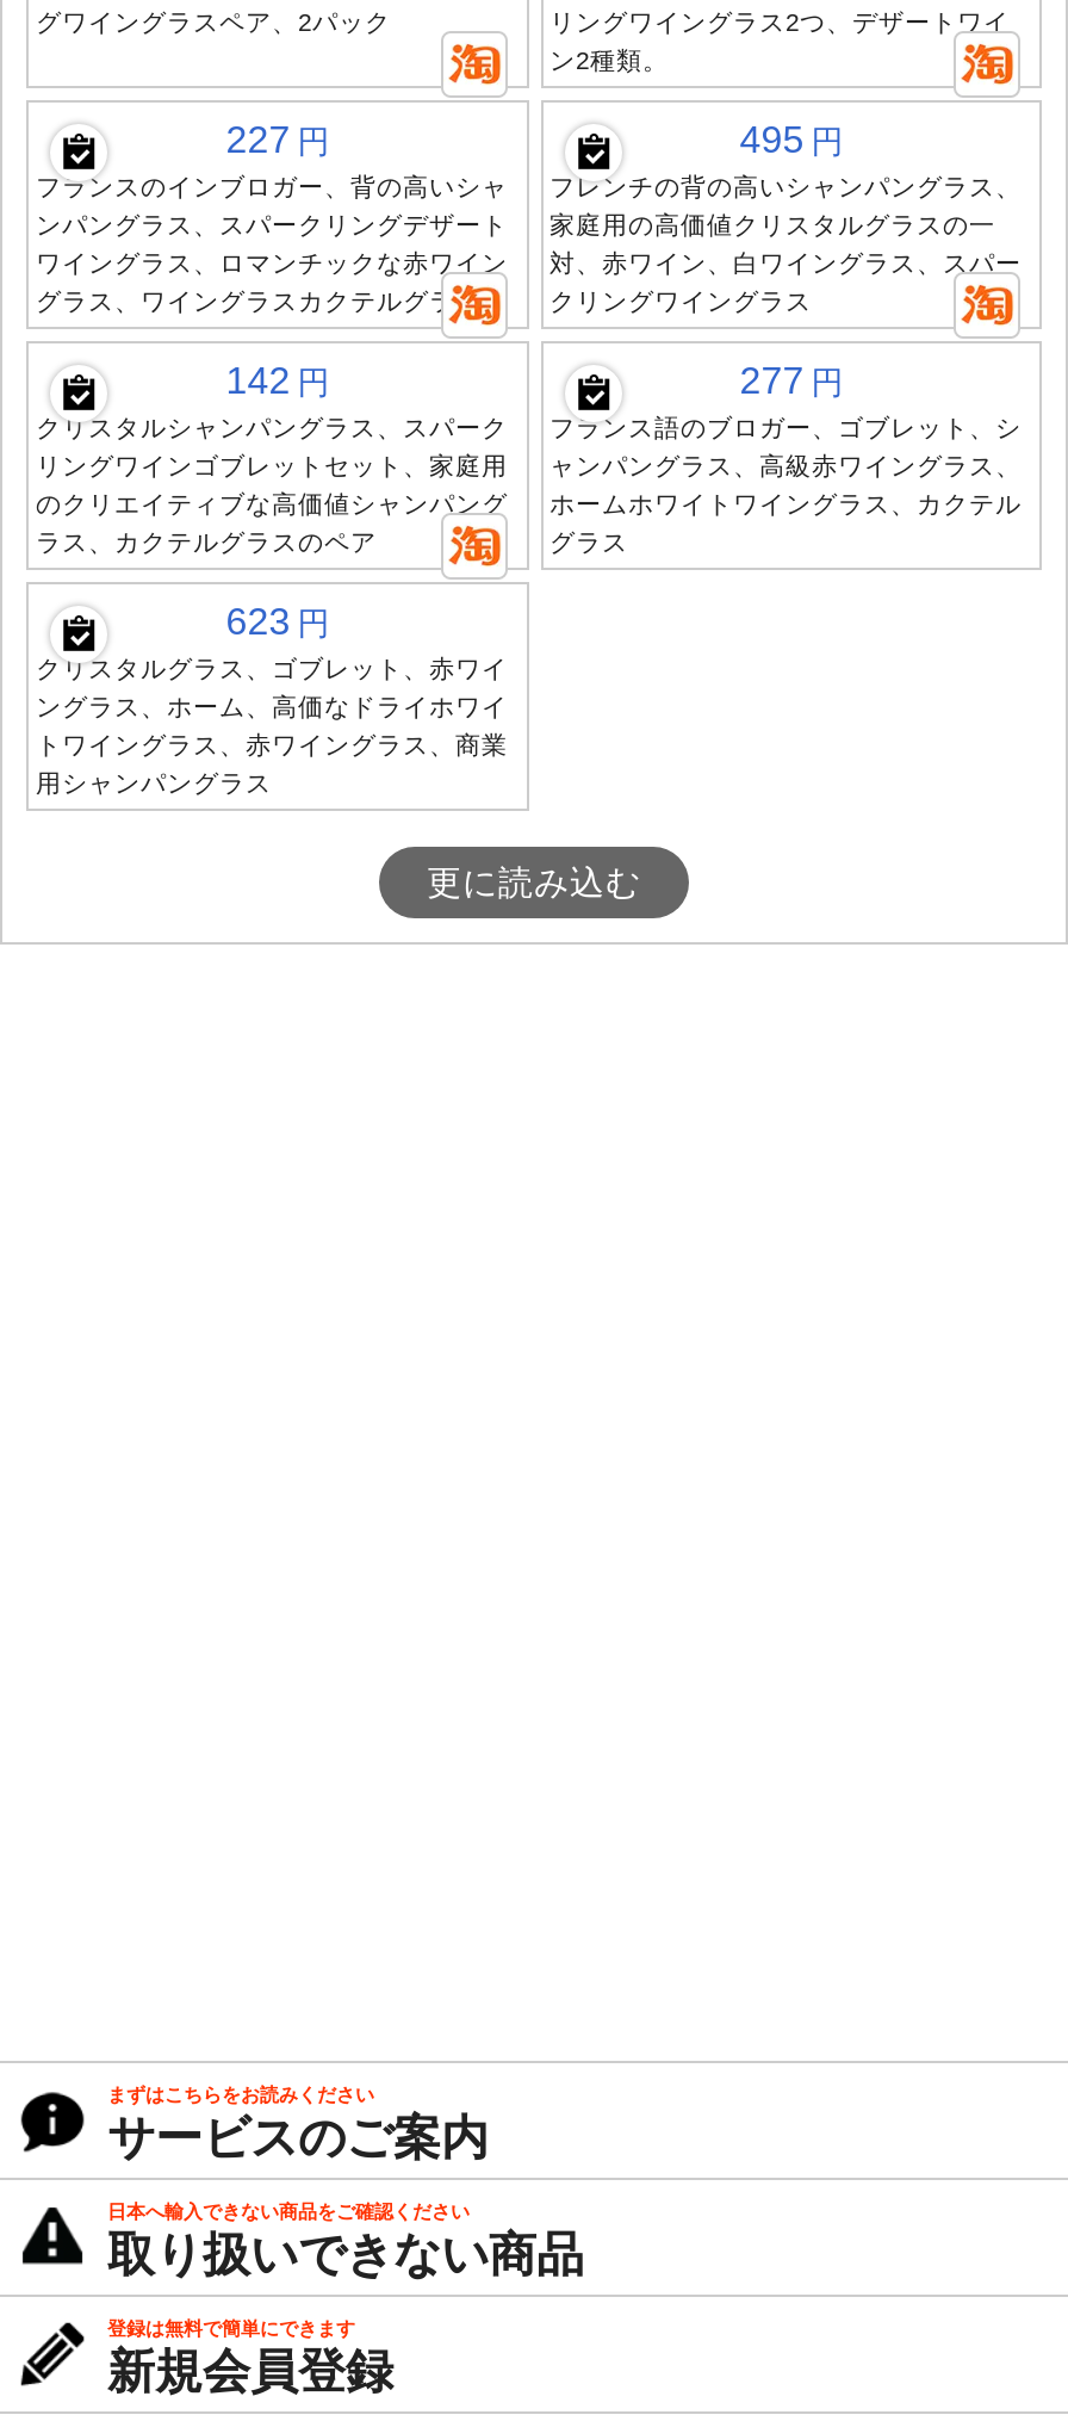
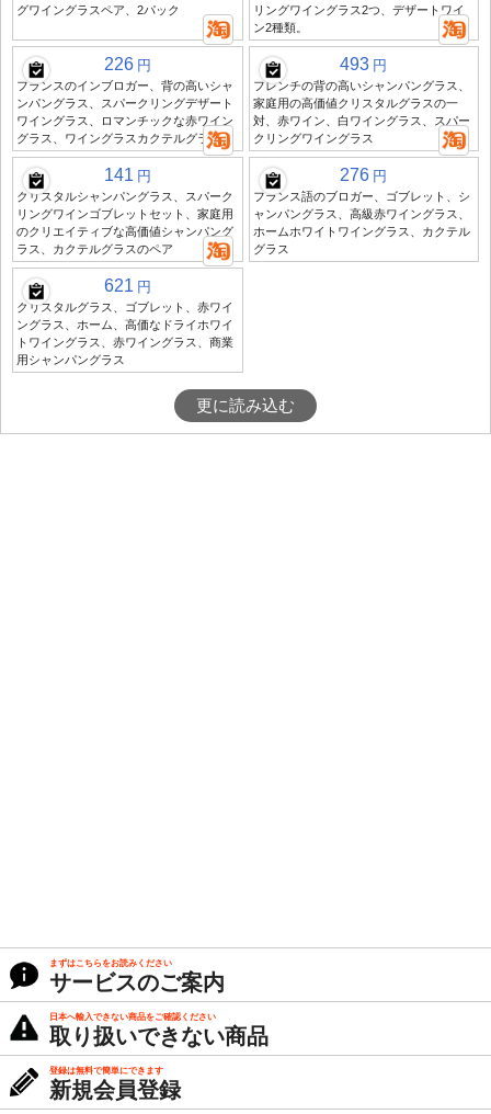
- 227 円
+ 226 円

- 495 円
+ 493 円

- 142 円
+ 141 円

- 277 円
+ 276 円

- 623 円
+ 621 円
